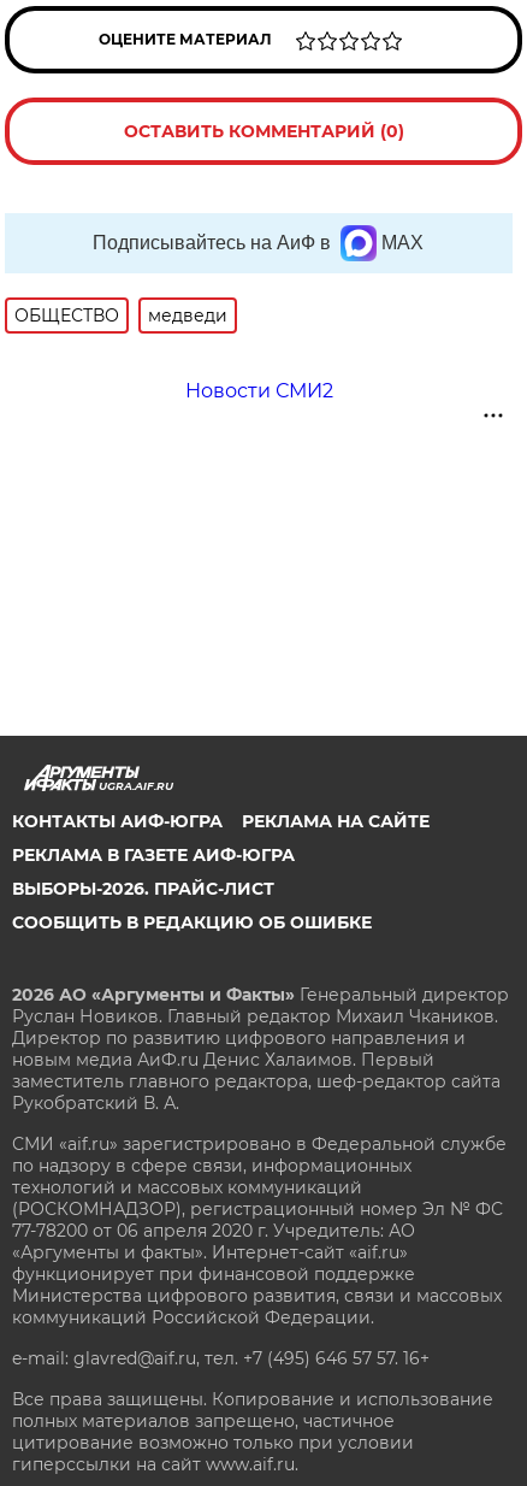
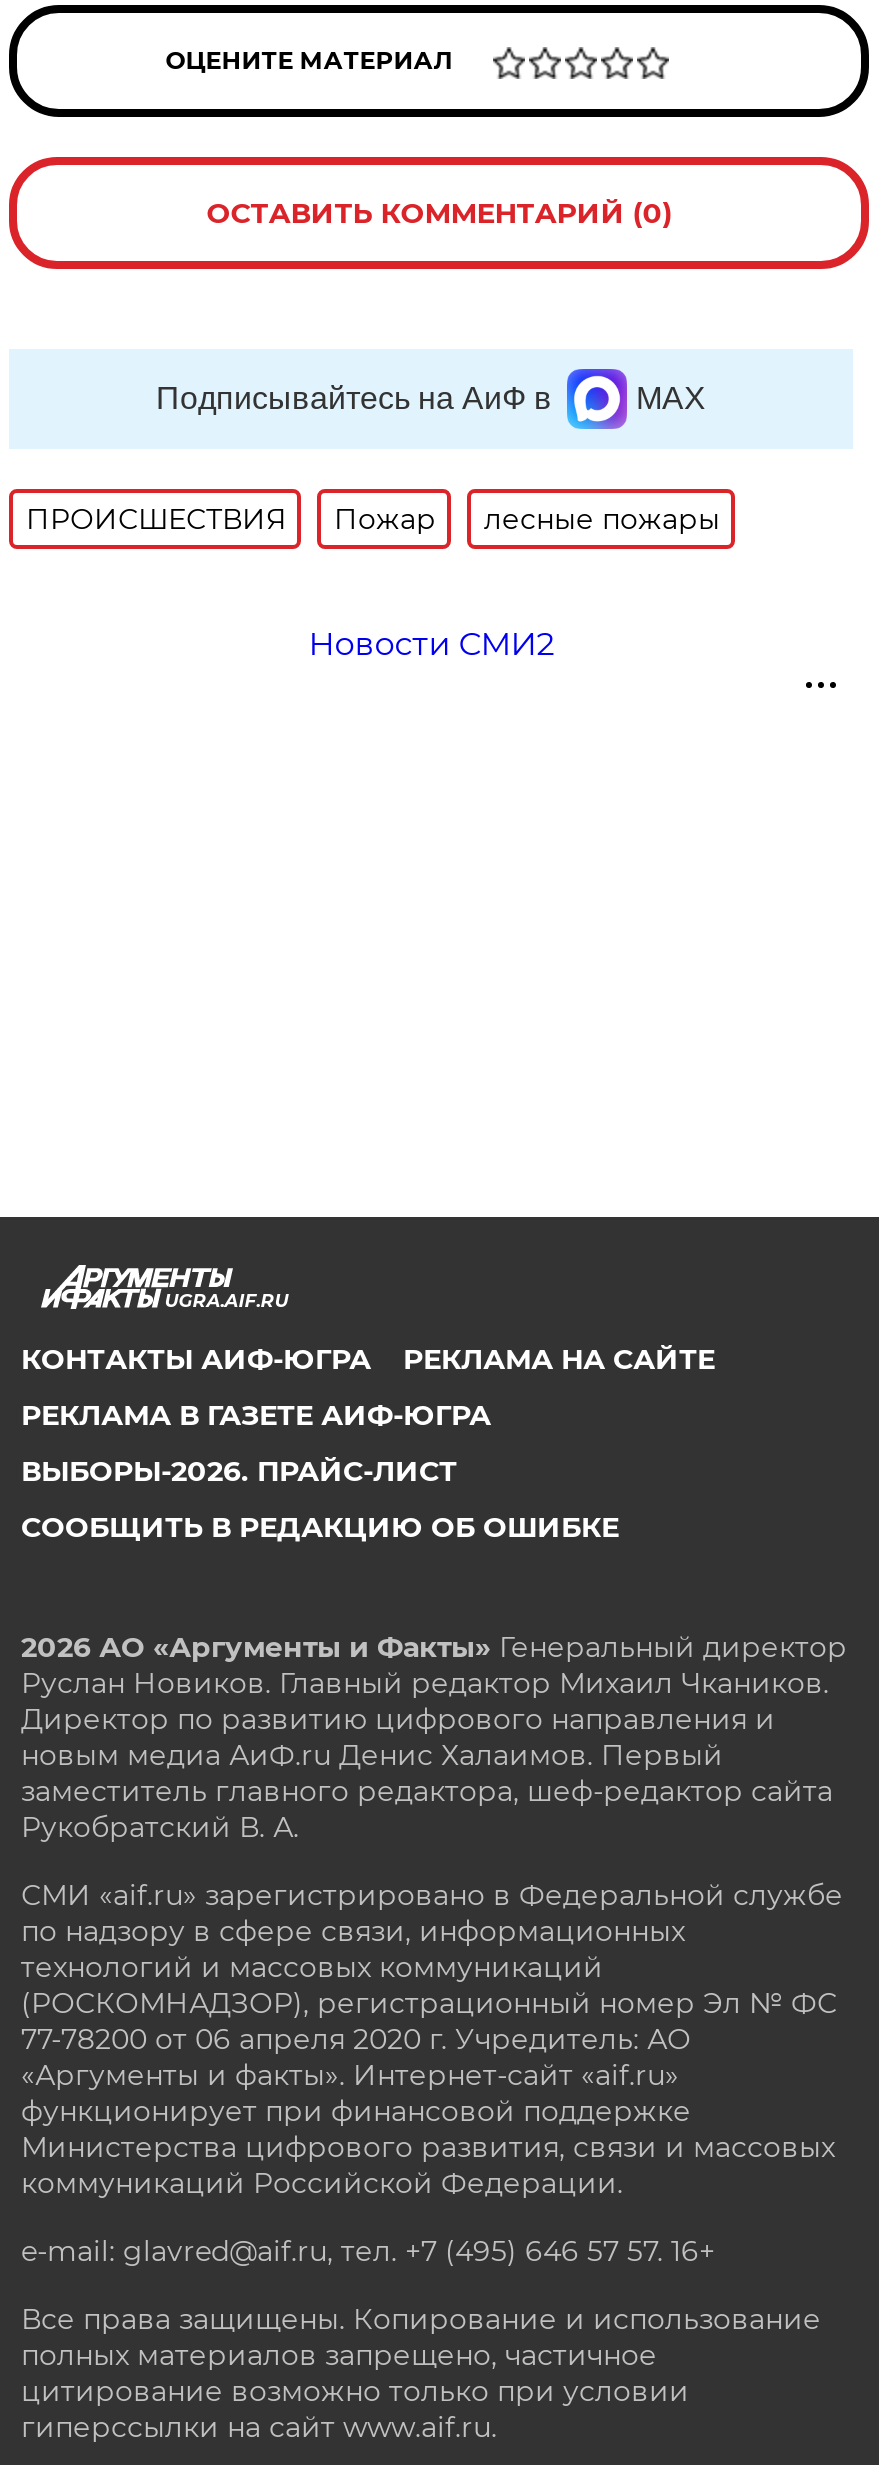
- ОБЩЕСТВО
- медведи
+ ПРОИСШЕСТВИЯ
+ Пожар
+ лесные пожары
